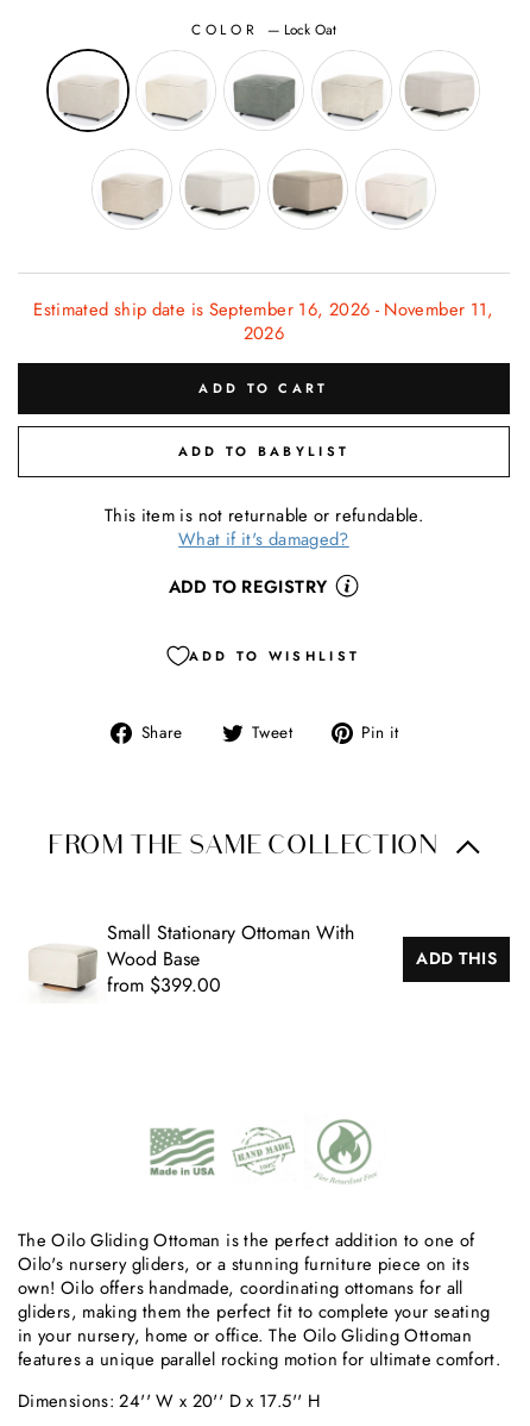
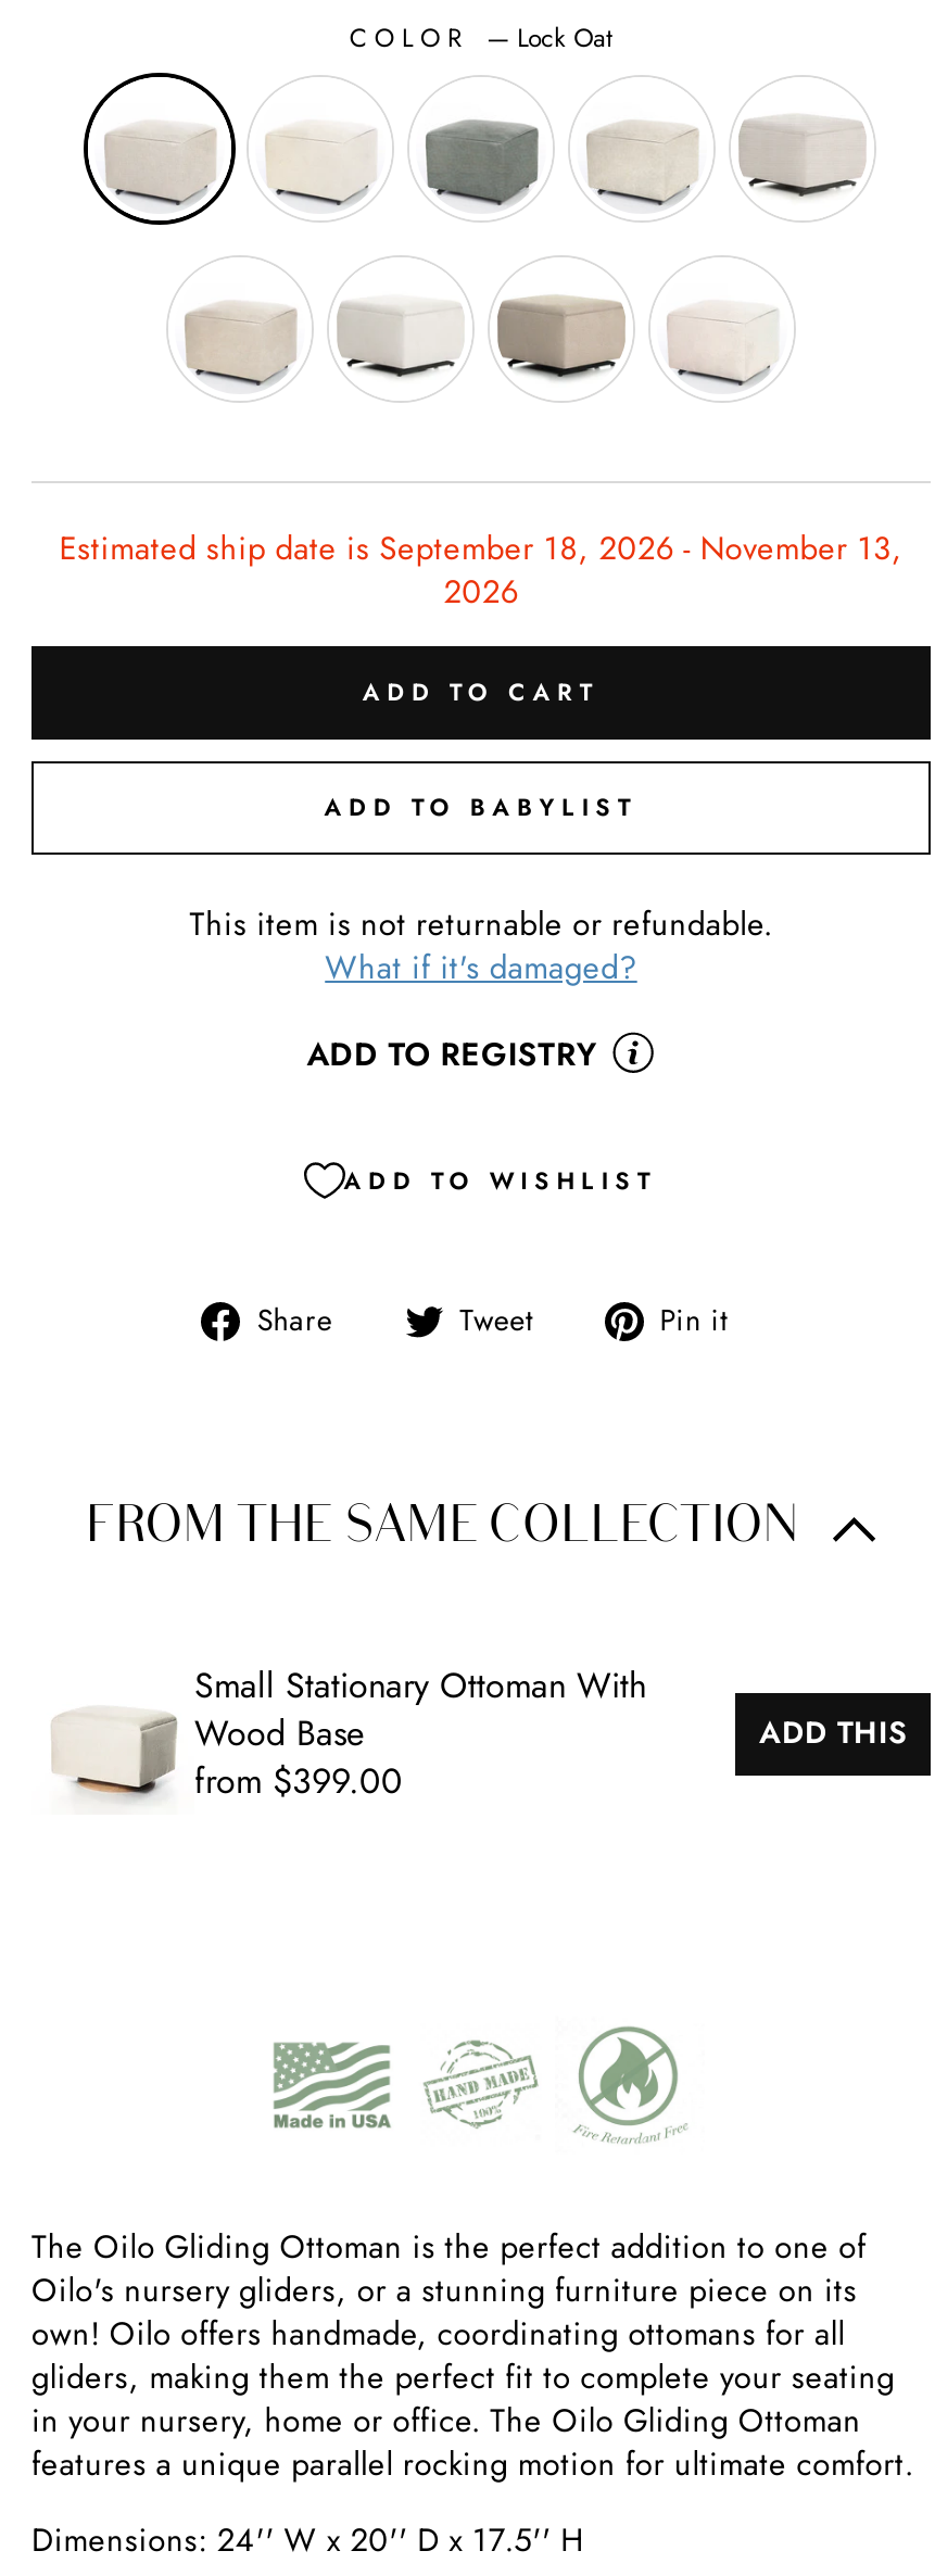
- Estimated ship date is September 16, 2026 - November 11,
+ Estimated ship date is September 18, 2026 - November 13,
